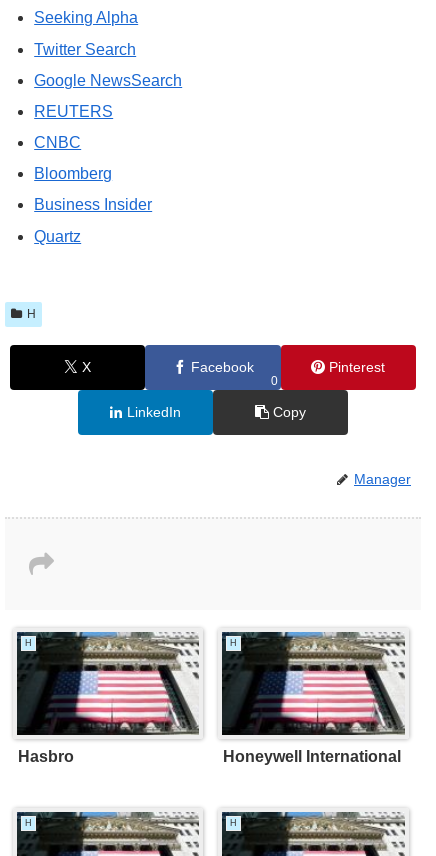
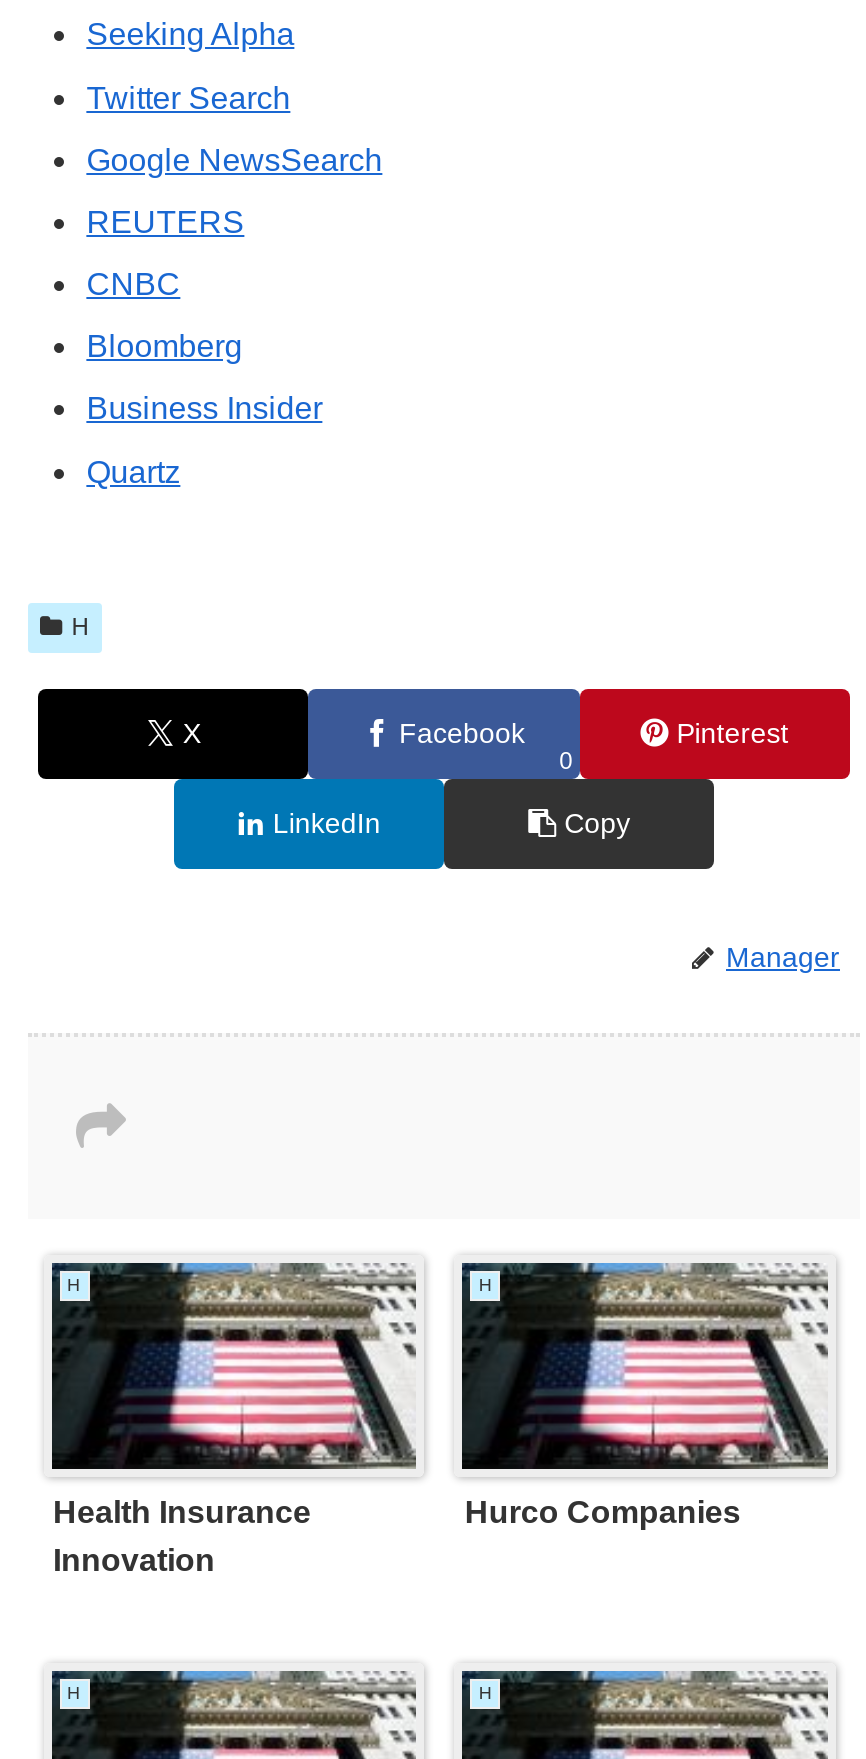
- Hasbro
+ Health Insurance
+ Innovation

- Honeywell International
+ Hurco Companies
